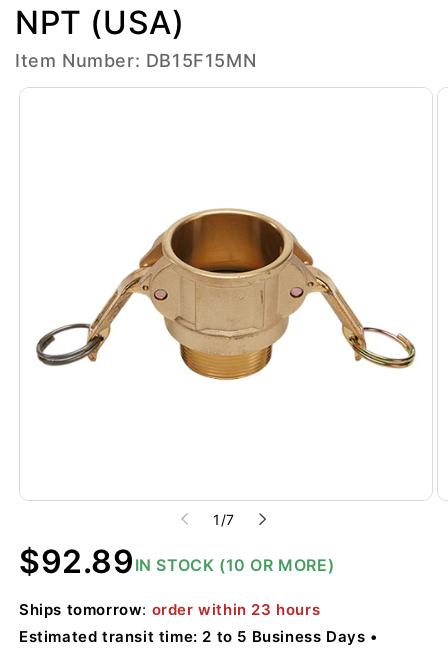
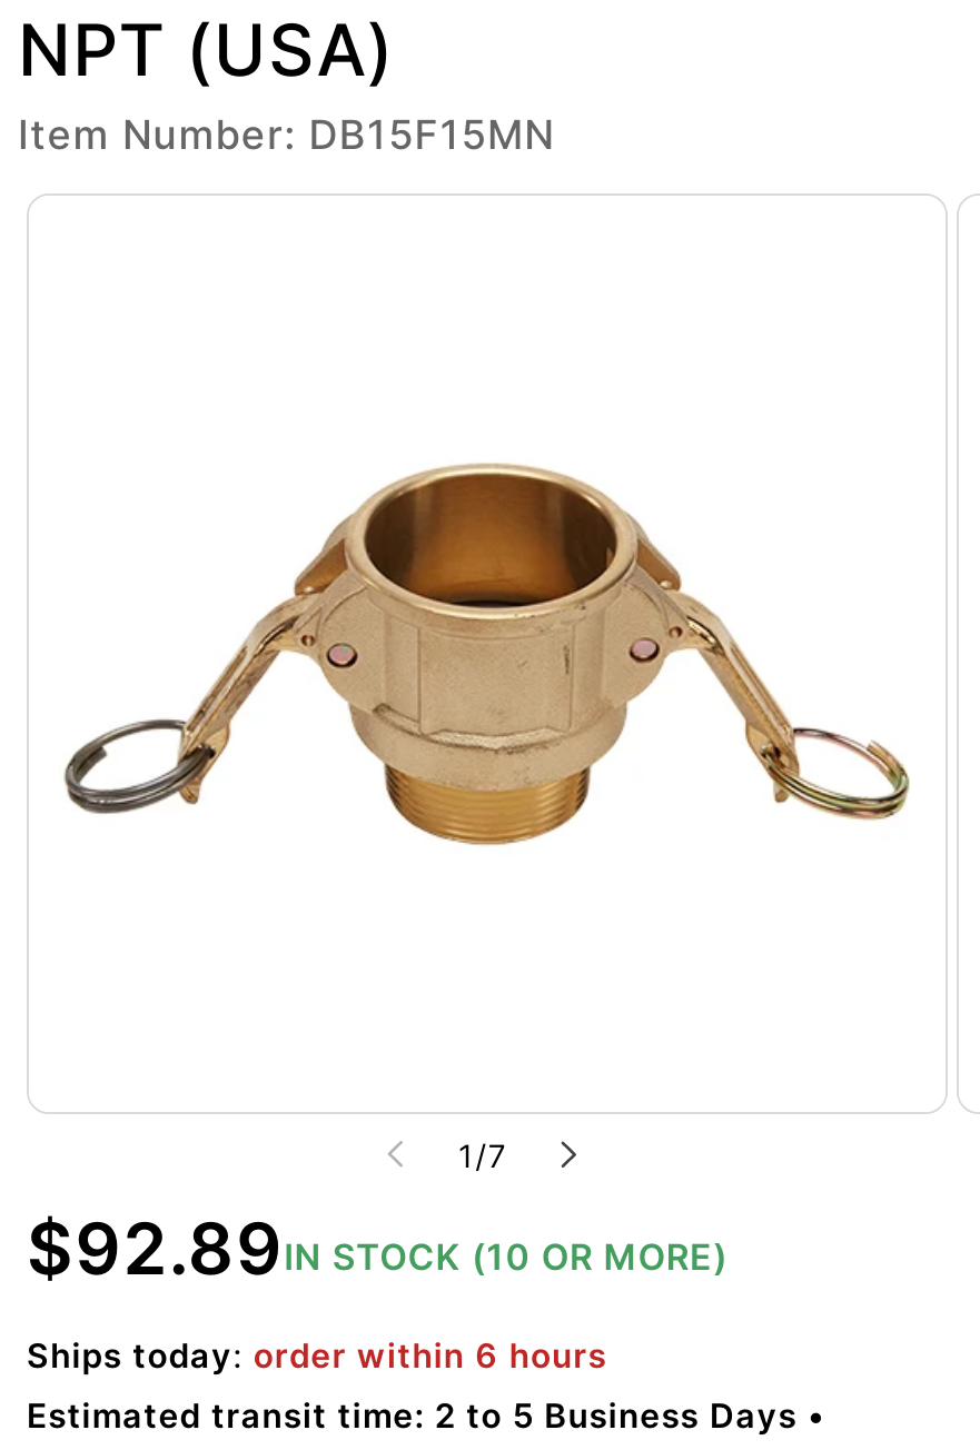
- Ships tomorrow: order within 23 hours
+ Ships today: order within 6 hours
